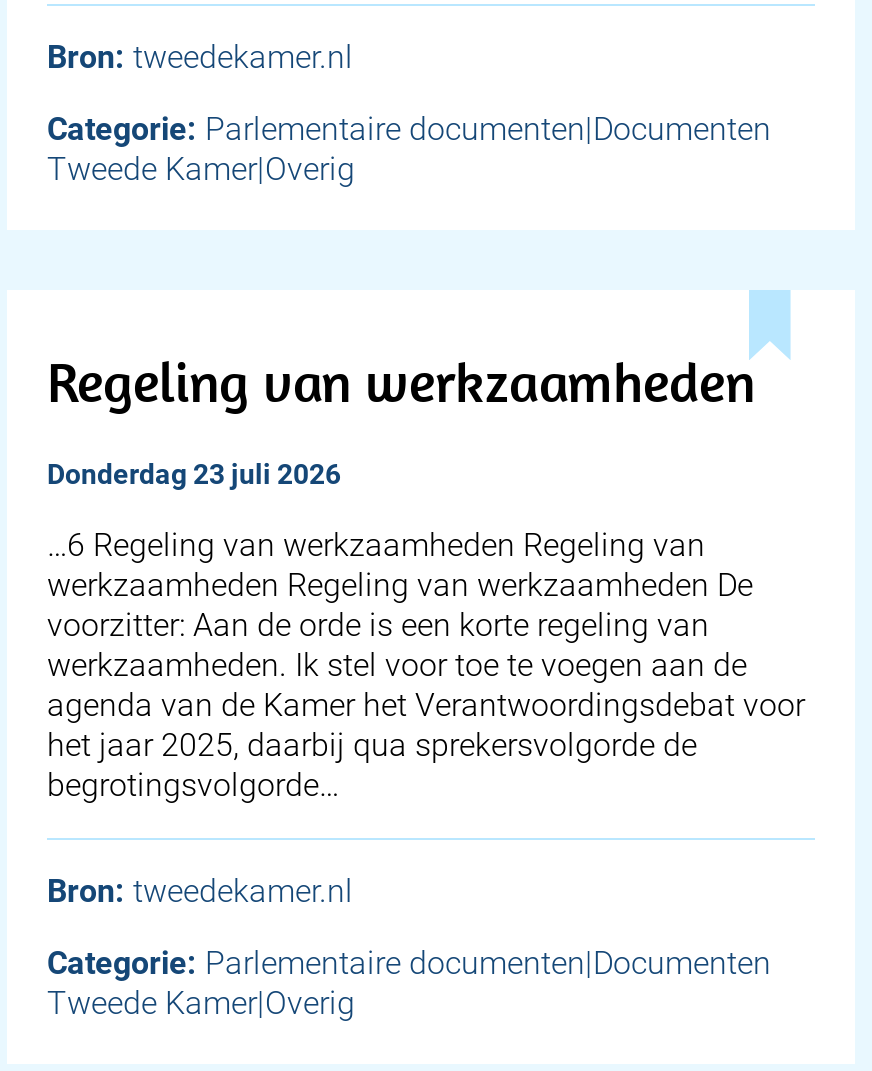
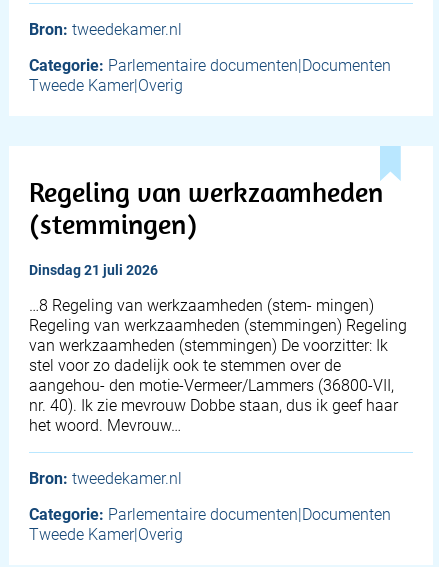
- donderdag 23 juli 2026
- …6 Regeling van werkzaamheden Regeling van
- werkzaamheden Regeling van werkzaamheden De
- voorzitter: Aan de orde is een korte regeling van
- werkzaamheden. Ik stel voor toe te voegen aan de
- agenda van de Kamer het Verantwoordingsdebat voor
- het jaar 2025, daarbij qua sprekersvolgorde de
- begrotingsvolgorde…
+ (stemmingen)
+ dinsdag 21 juli 2026
+ …8 Regeling van werkzaamheden (stem- mingen)
+ Regeling van werkzaamheden (stemmingen) Regeling
+ van werkzaamheden (stemmingen) De voorzitter: Ik
+ stel voor zo dadelijk ook te stemmen over de
+ aangehou- den motie-Vermeer/Lammers (36800-VII,
+ nr. 40). Ik zie mevrouw Dobbe staan, dus ik geef haar
+ het woord. Mevrouw…
